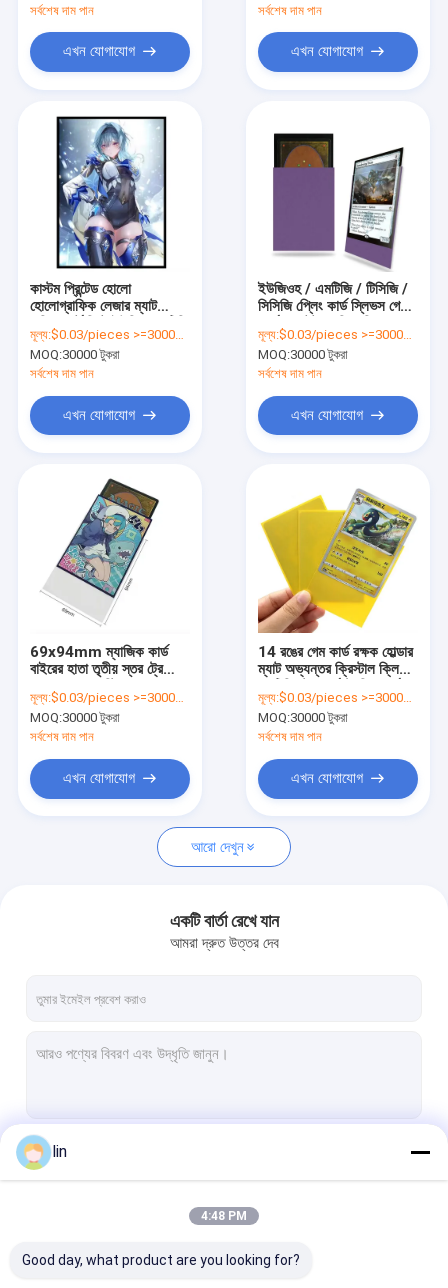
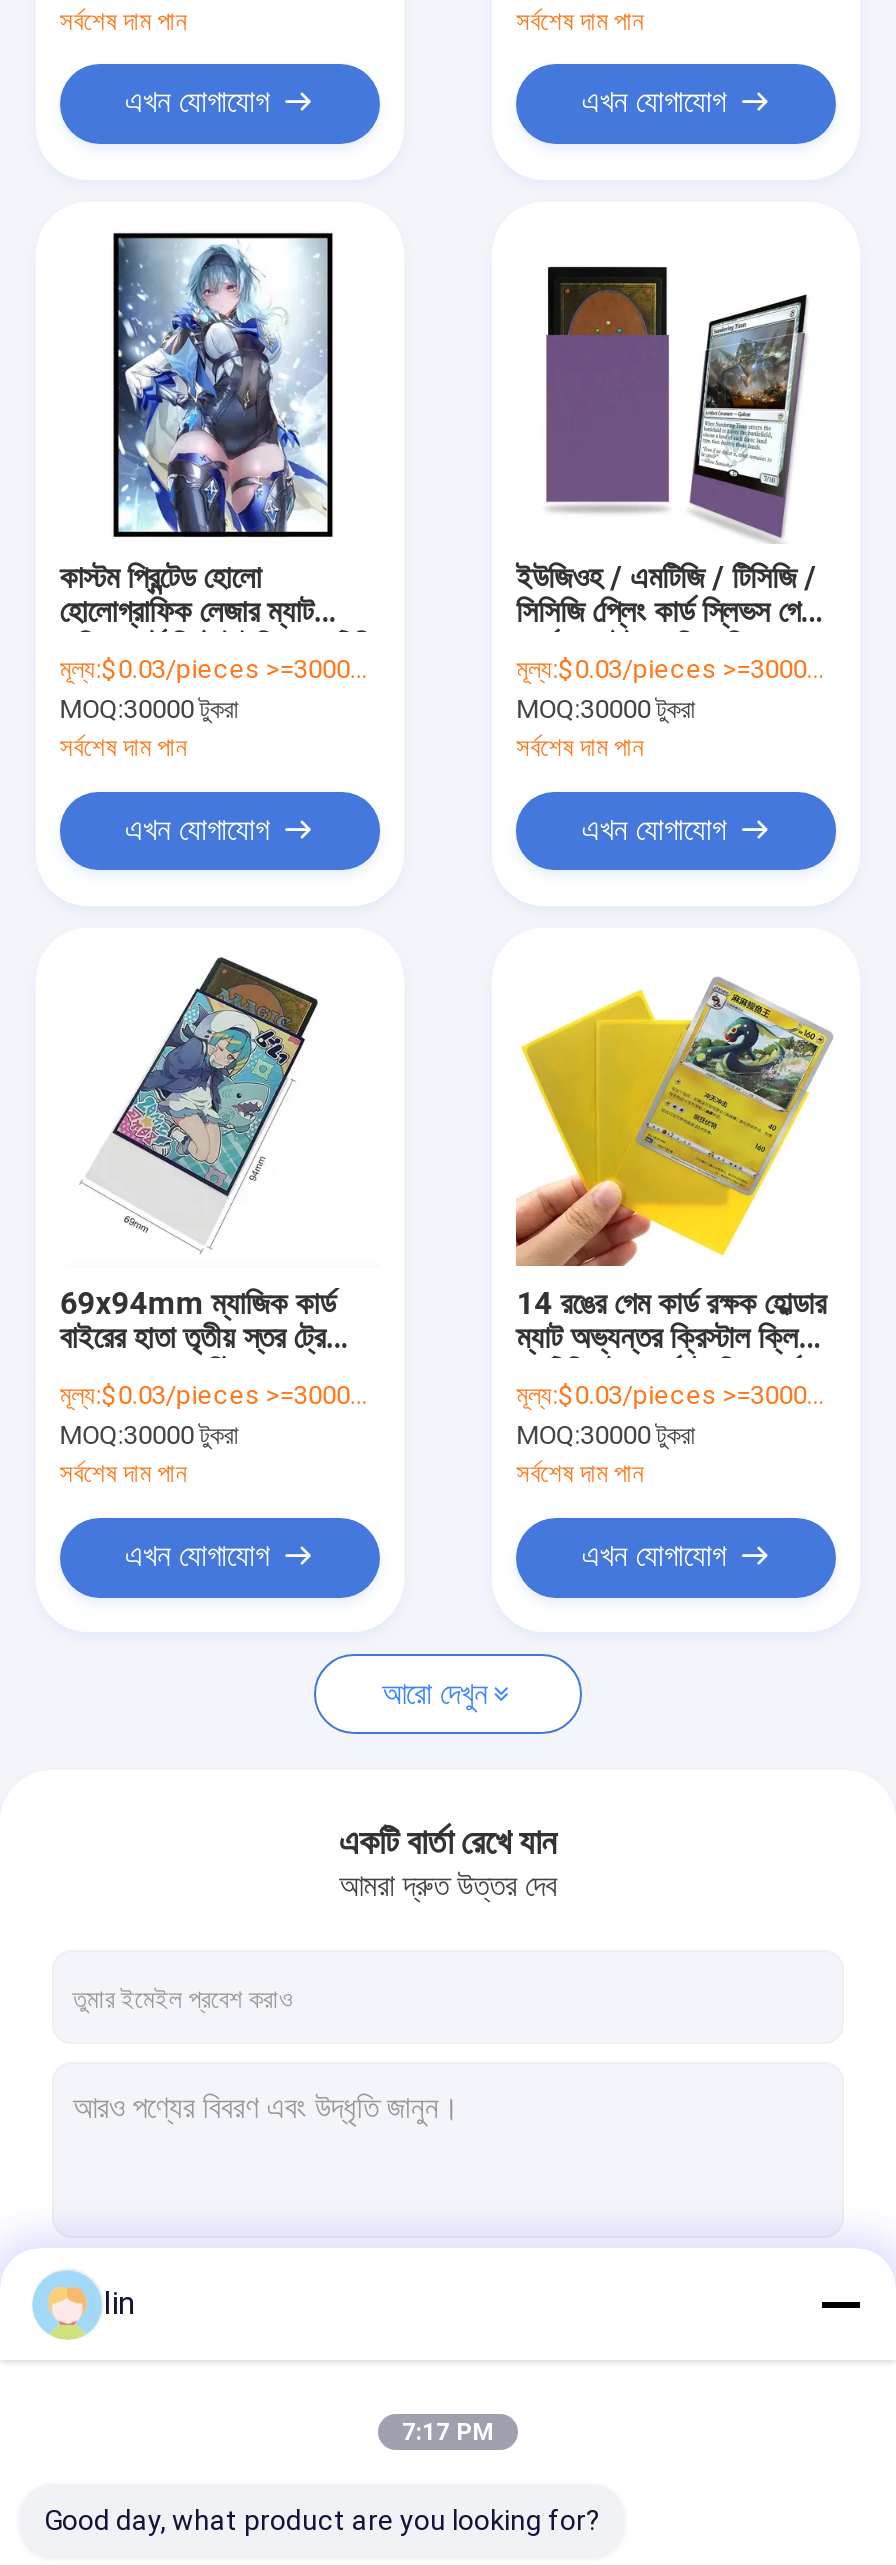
- 4:48 PM
+ 7:17 PM
